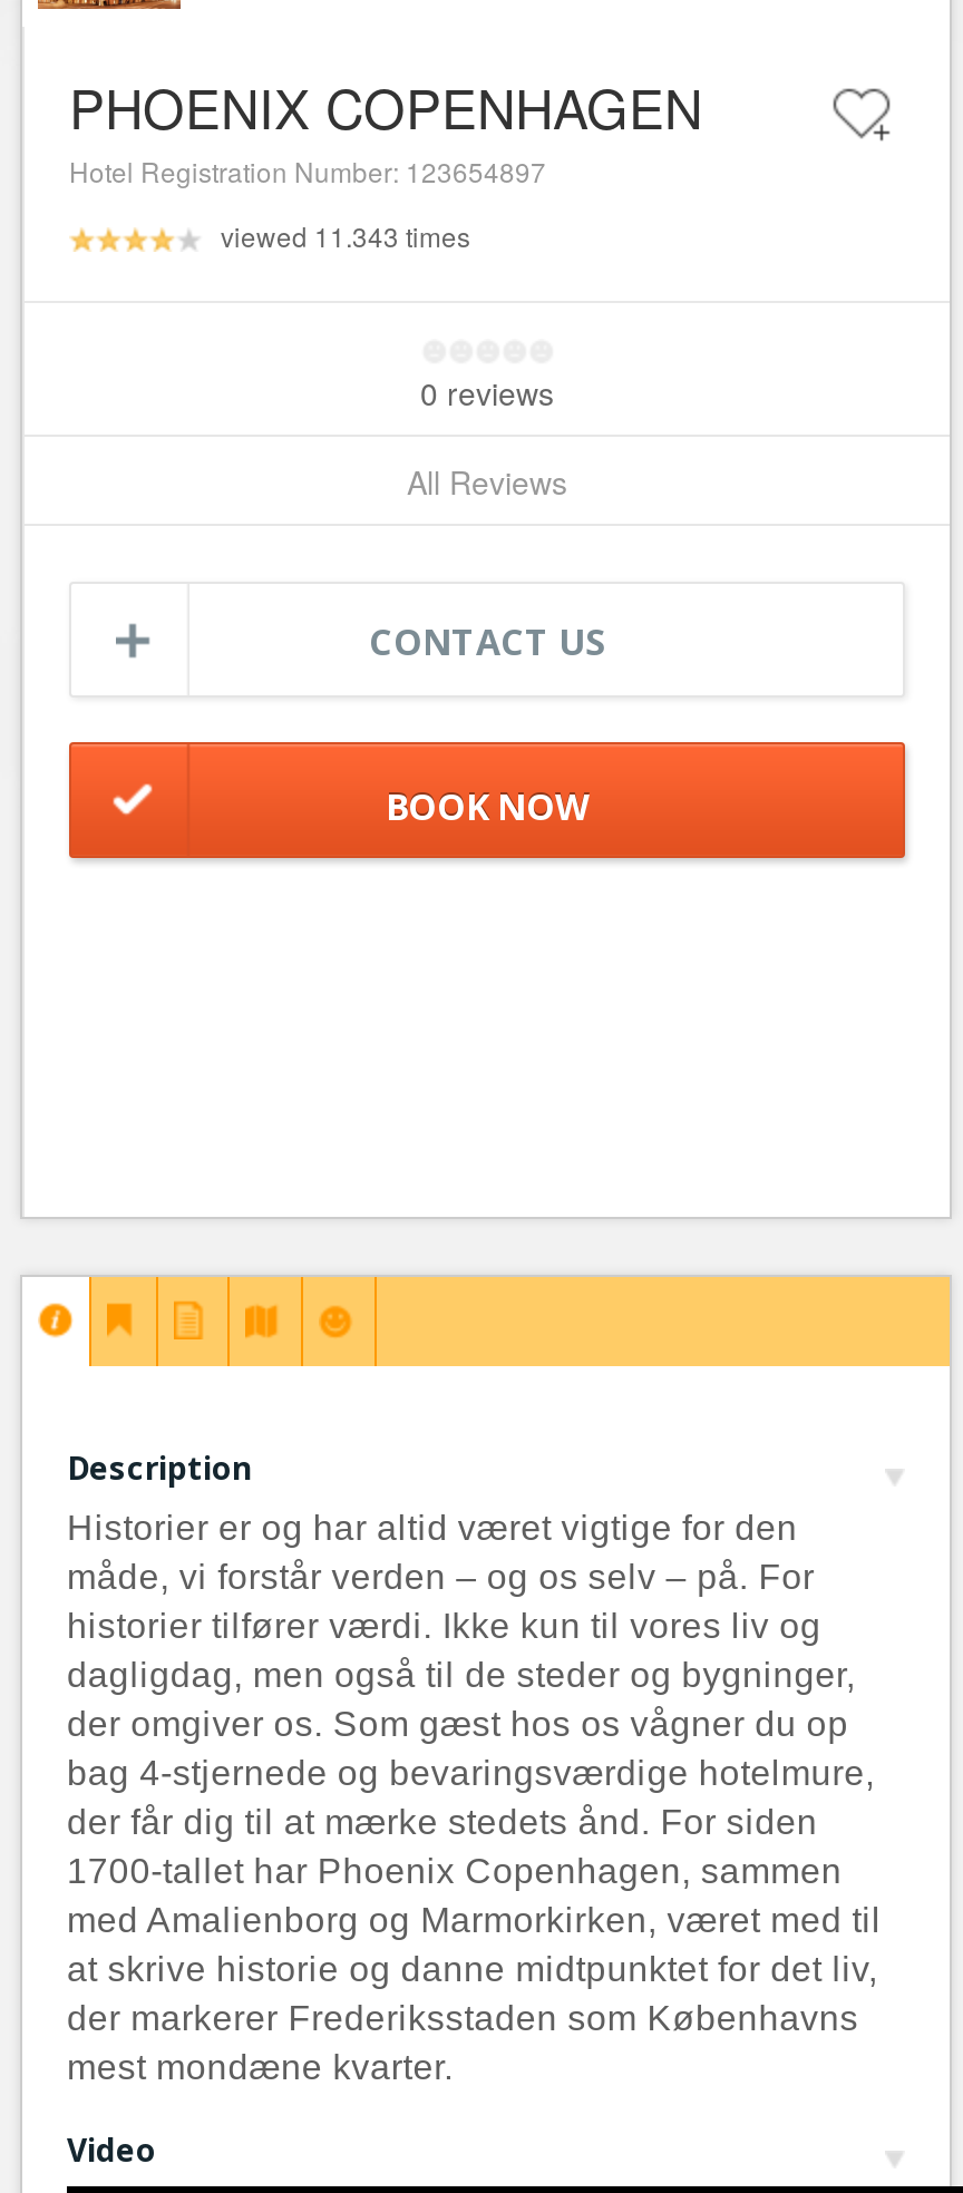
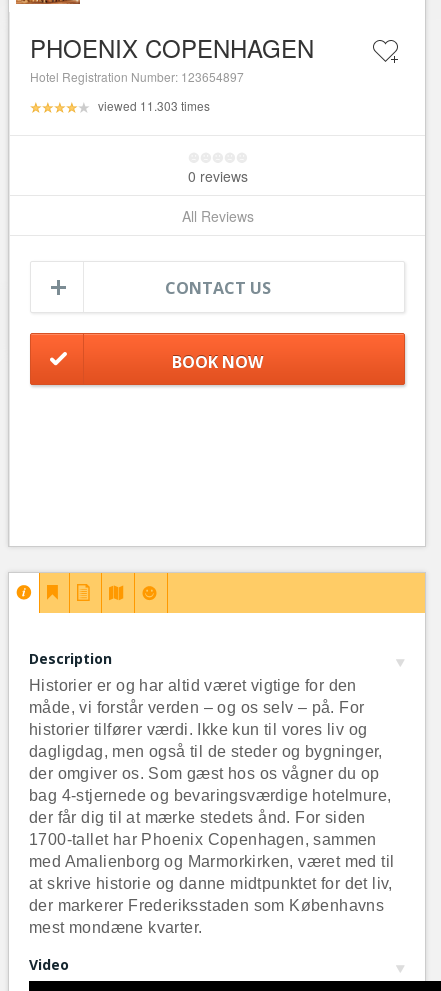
- viewed 11.343 times
+ viewed 11.303 times
